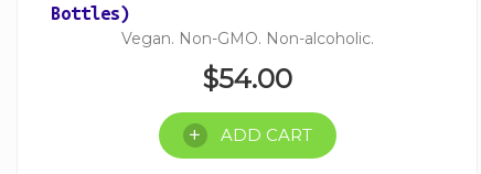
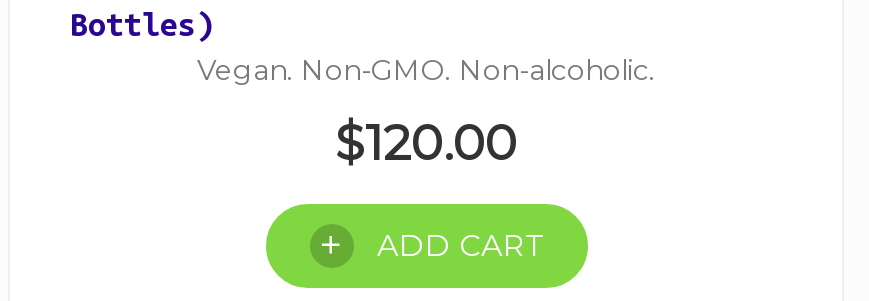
- $54.00
+ $120.00
